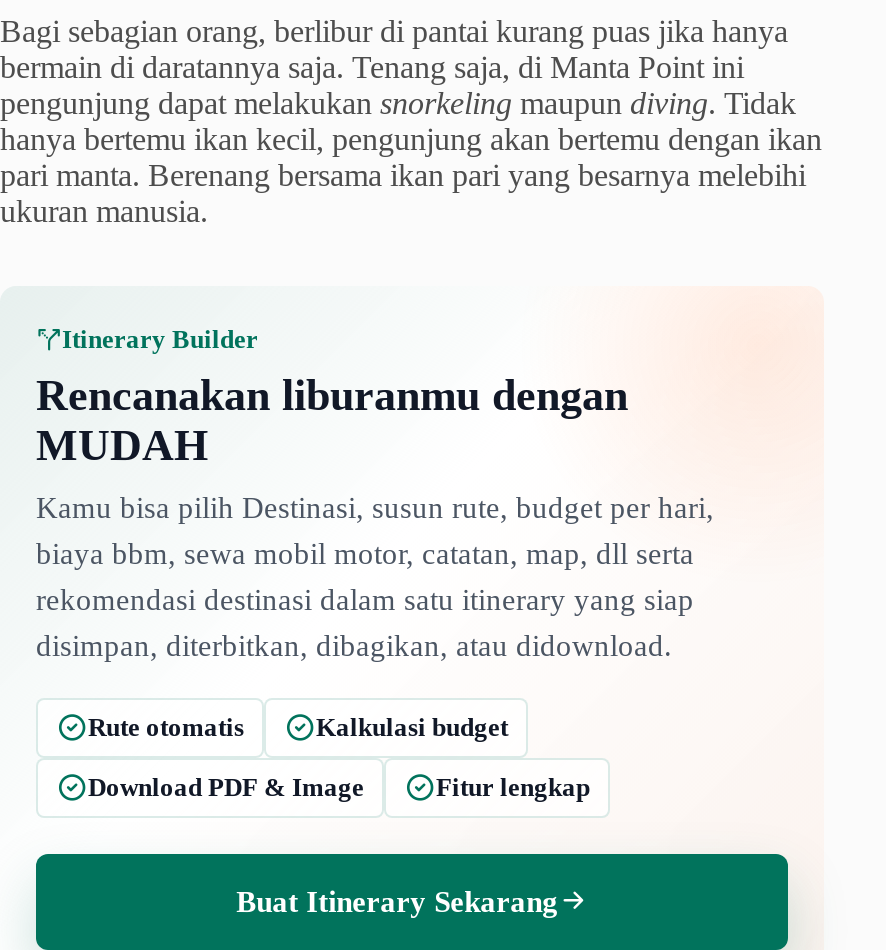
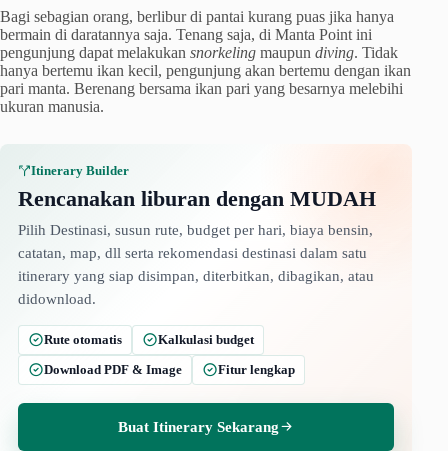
- Rencanakan liburanmu dengan
- MUDAH
- Kamu bisa pilih Destinasi, susun rute, budget per hari,
- biaya bbm, sewa mobil motor, catatan, map, dll serta
- rekomendasi destinasi dalam satu itinerary yang siap
- disimpan, diterbitkan, dibagikan, atau didownload.
+ Rencanakan liburan dengan MUDAH
+ Pilih Destinasi, susun rute, budget per hari, biaya bensin,
+ catatan, map, dll serta rekomendasi destinasi dalam satu
+ itinerary yang siap disimpan, diterbitkan, dibagikan, atau
+ didownload.
